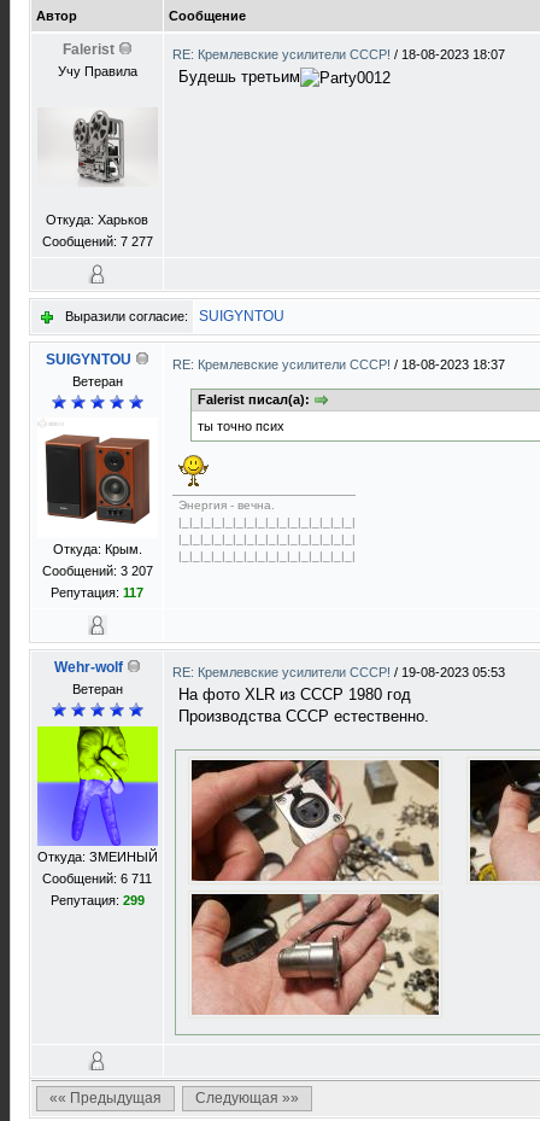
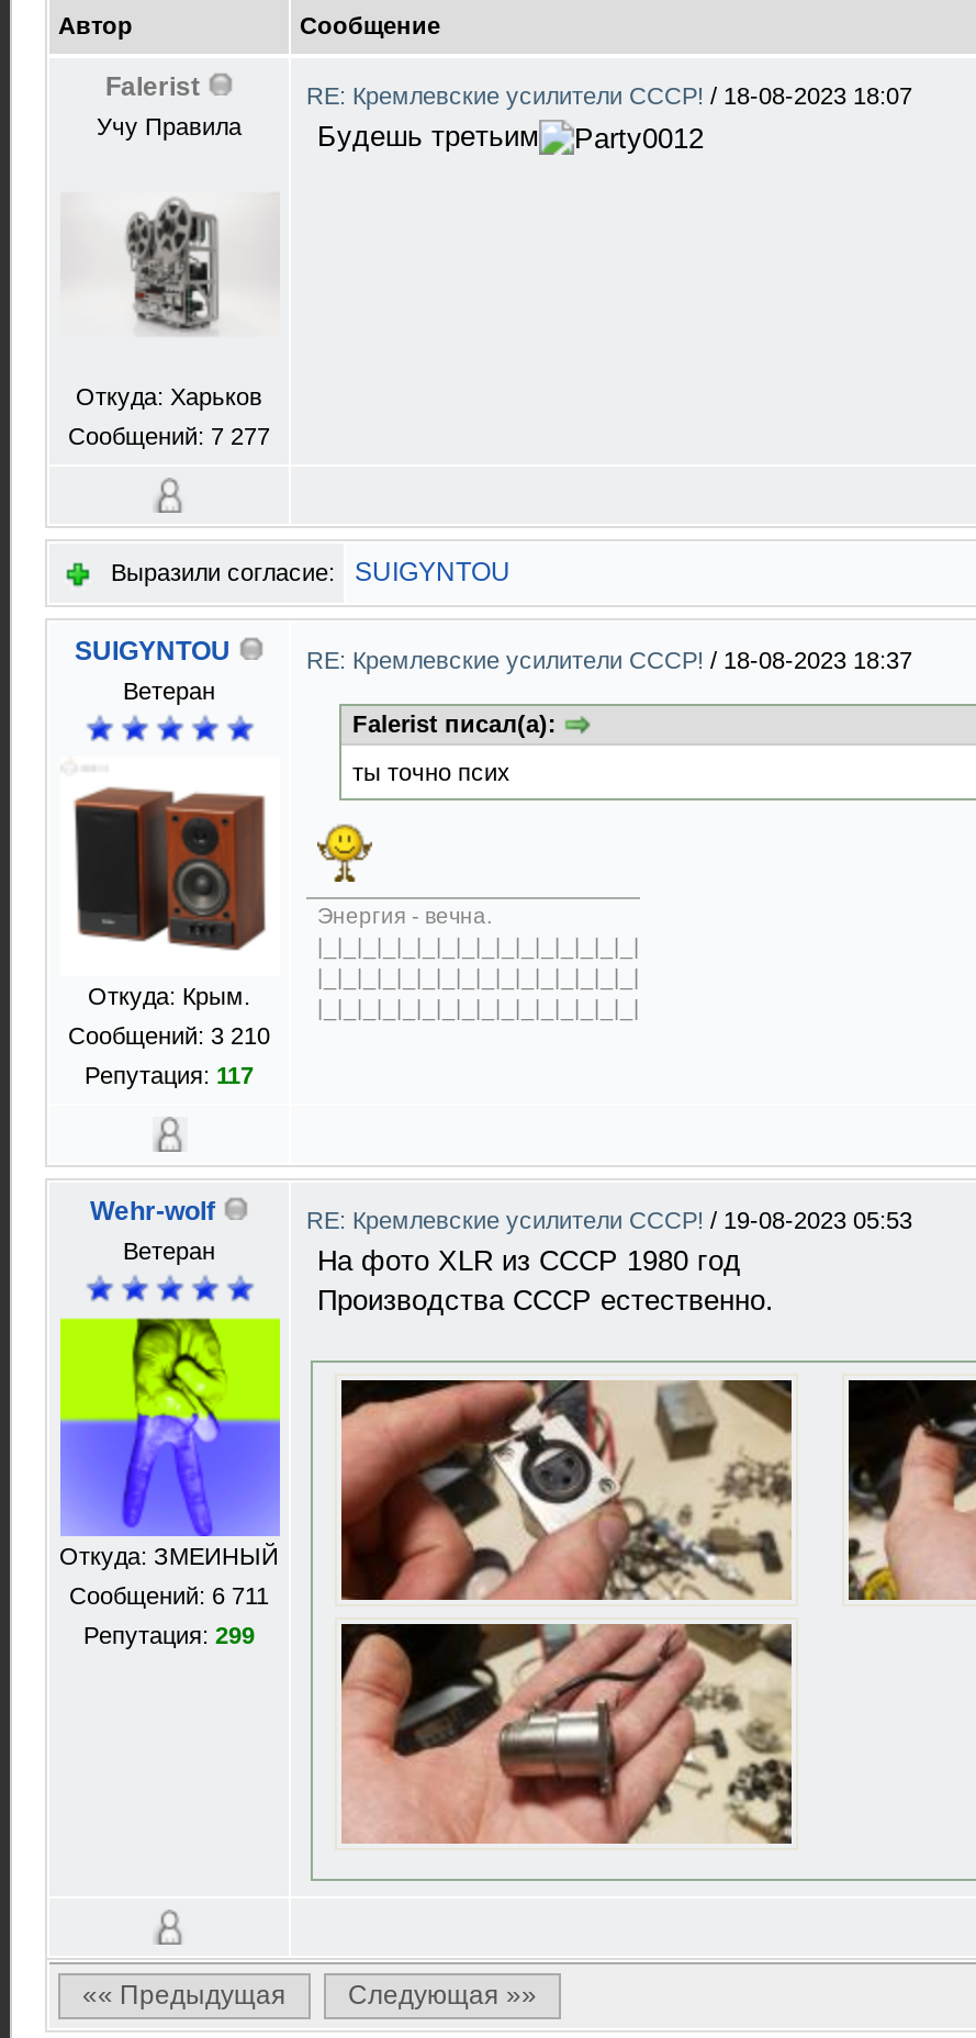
- Сообщений: 3 207
+ Сообщений: 3 210
